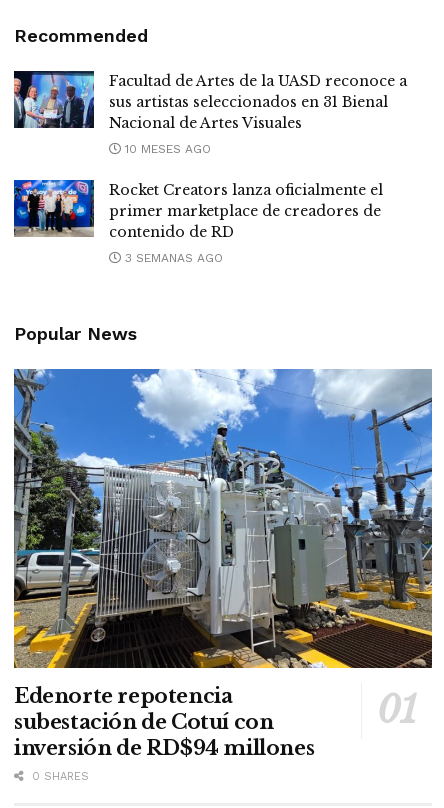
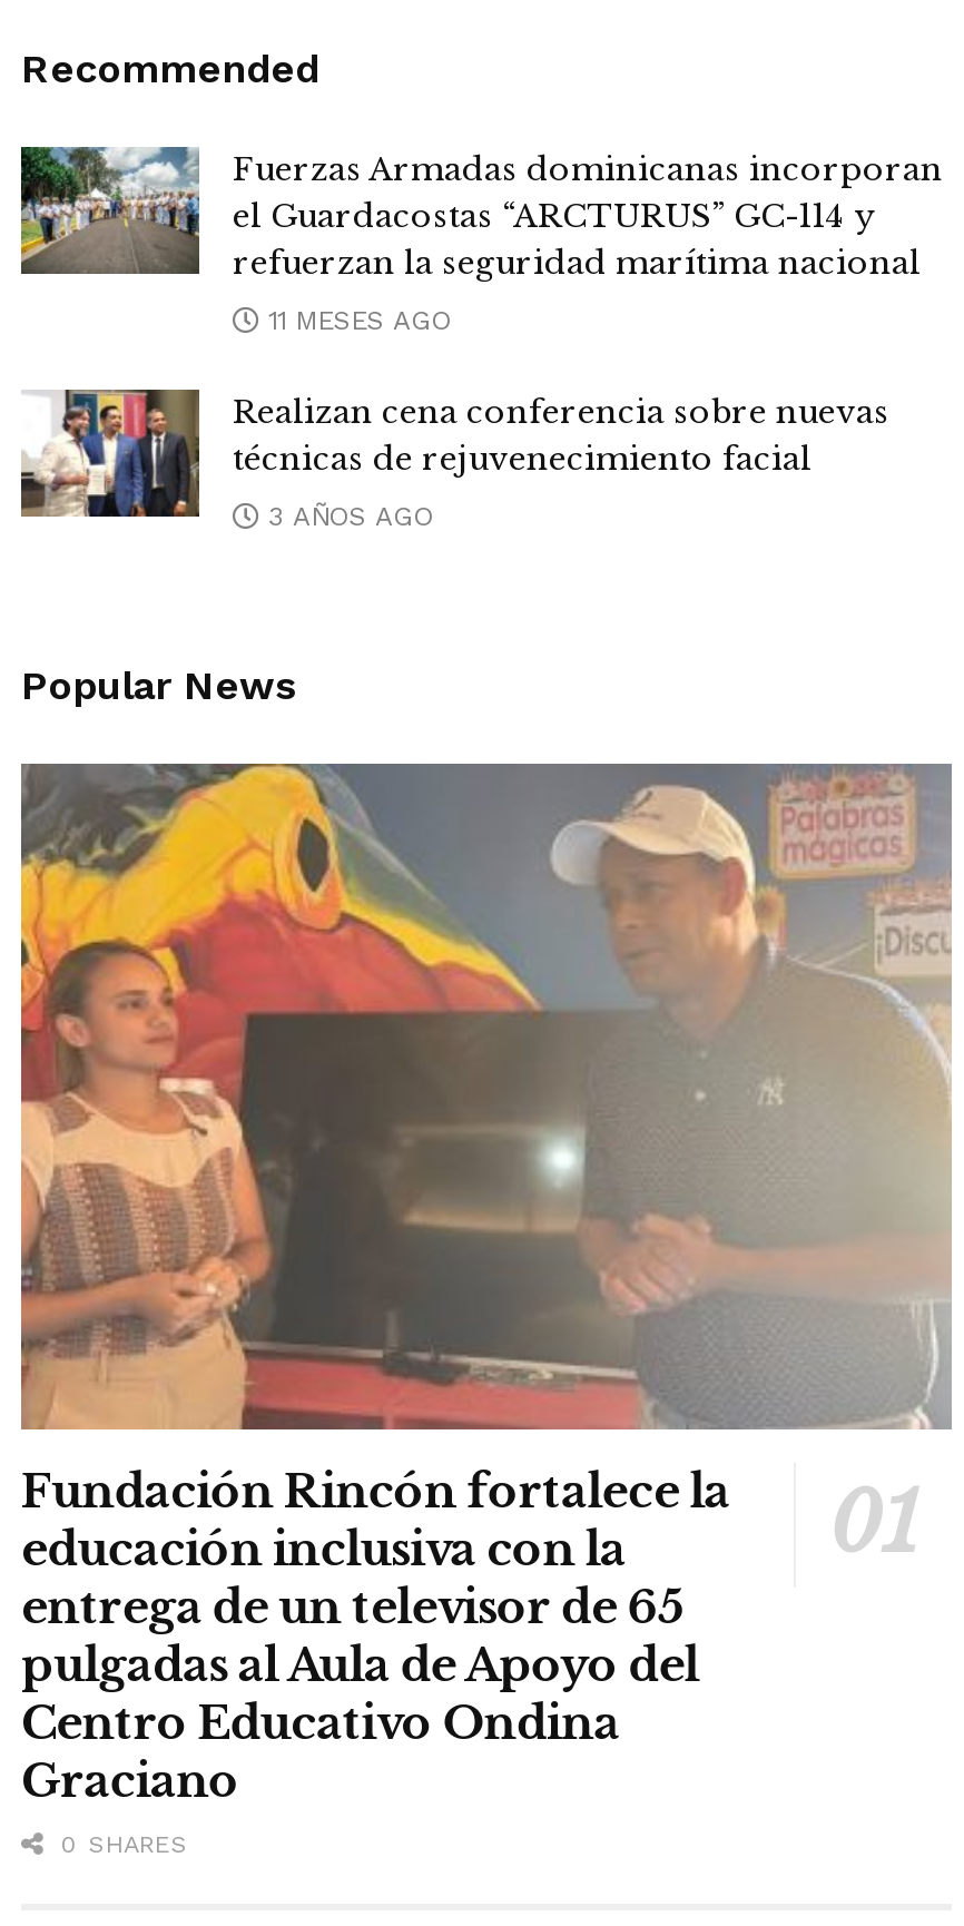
- [image]
- Facultad de Artes de la UASD reconoce a
- sus artistas seleccionados en 31 Bienal
- Nacional de Artes Visuales
+ [image]
+ Fuerzas Armadas dominicanas incorporan
+ el Guardacostas “ARCTURUS” GC-114 y
+ refuerzan la seguridad marítima nacional

- 10 MESES AGO
+ 11 MESES AGO

- [image]
- Rocket Creators lanza oficialmente el
- primer marketplace de creadores de
- contenido de RD
+ [image]
+ Realizan cena conferencia sobre nuevas
+ técnicas de rejuvenecimiento facial

- 3 SEMANAS AGO
+ 3 AÑOS AGO

moved up: Popular News

- [image]
- Edenorte repotencia
- subestación de Cotuí con
- inversión de RD$94 millones
+ [image]
+ Fundación Rincón fortalece la
+ educación inclusiva con la
+ entrega de un televisor de 65
+ pulgadas al Aula de Apoyo del
+ Centro Educativo Ondina
+ Graciano
